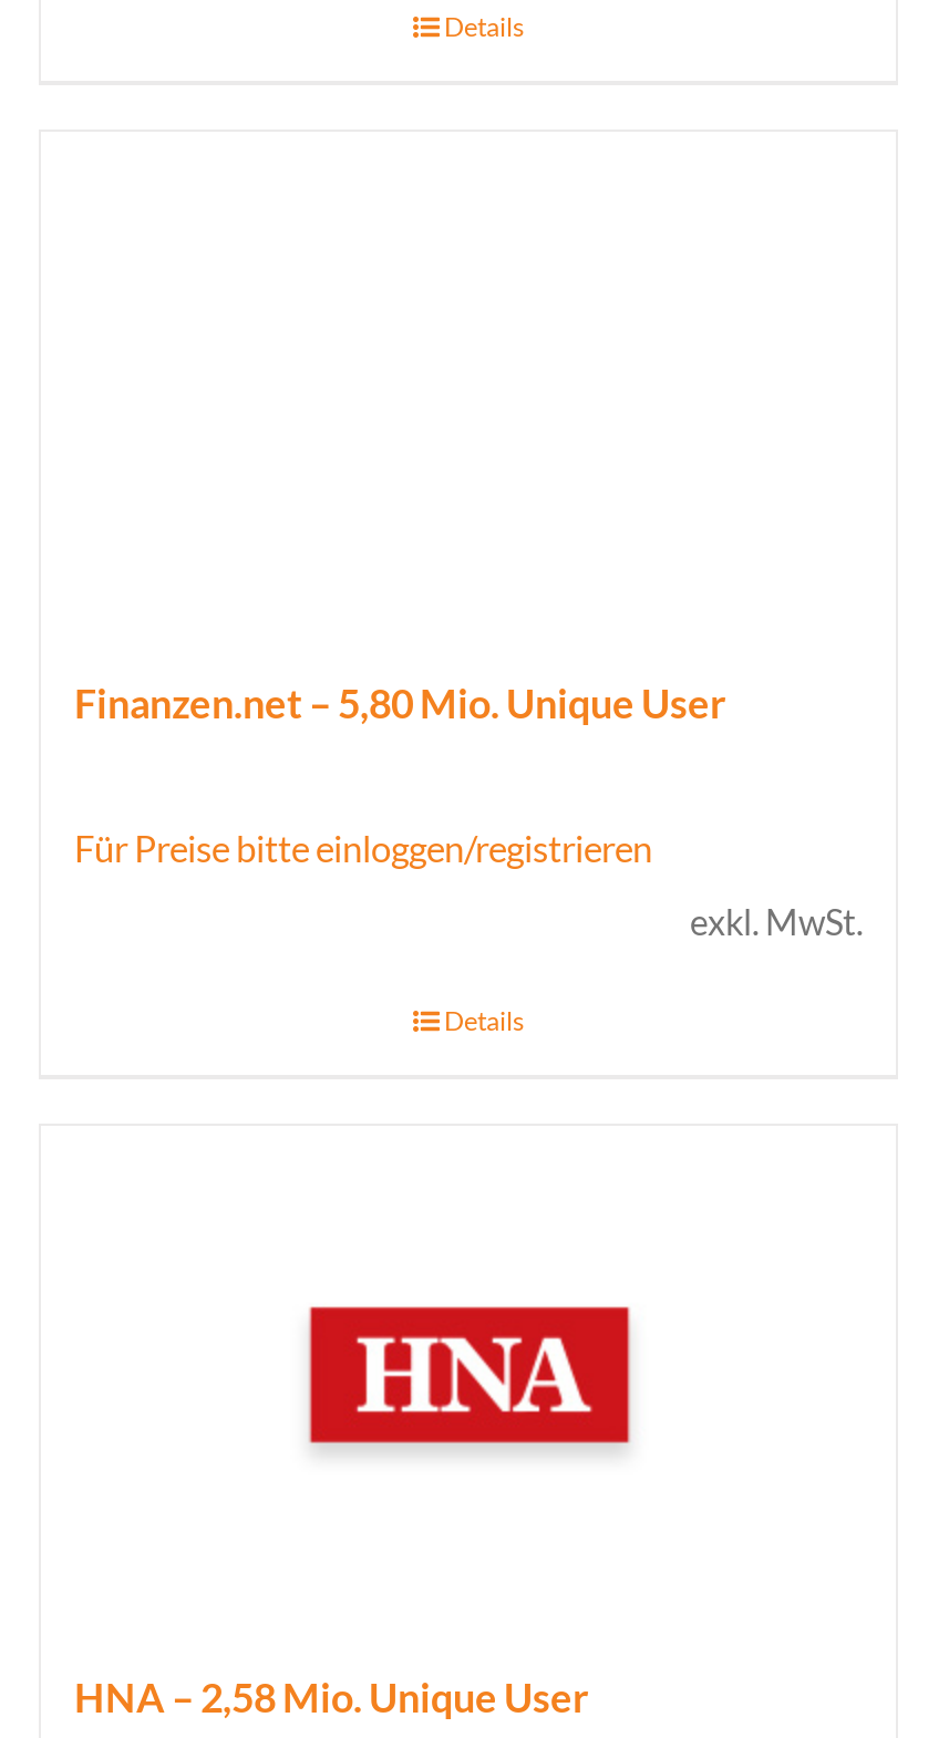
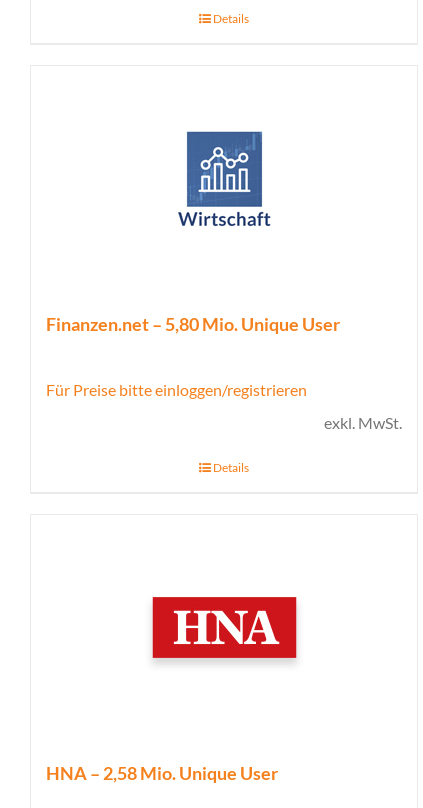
+ [image]
